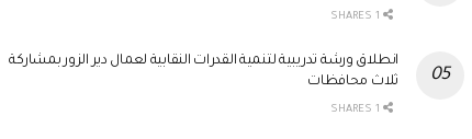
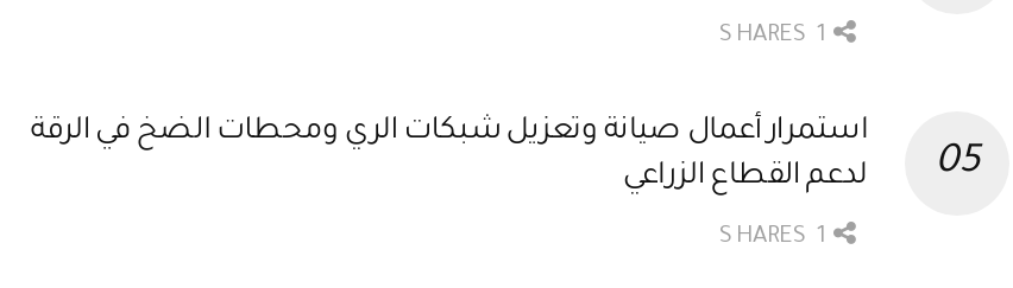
- انطلاق ورشة تدريبية لتنمية القدرات النقابية لعمال دير الزور بمشاركة
- ثلاث محافظات
+ استمرار أعمال صيانة وتعزيل شبكات الري ومحطات الضخ في الرقة
+ لدعم القطاع الزراعي
